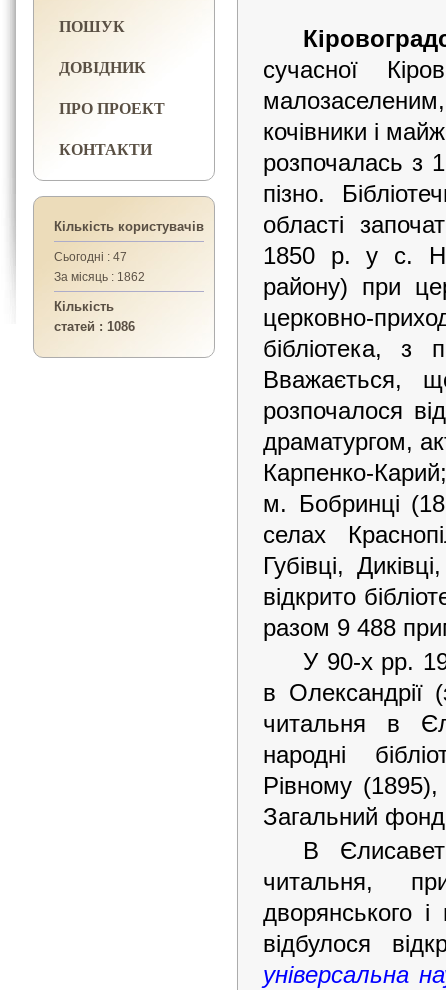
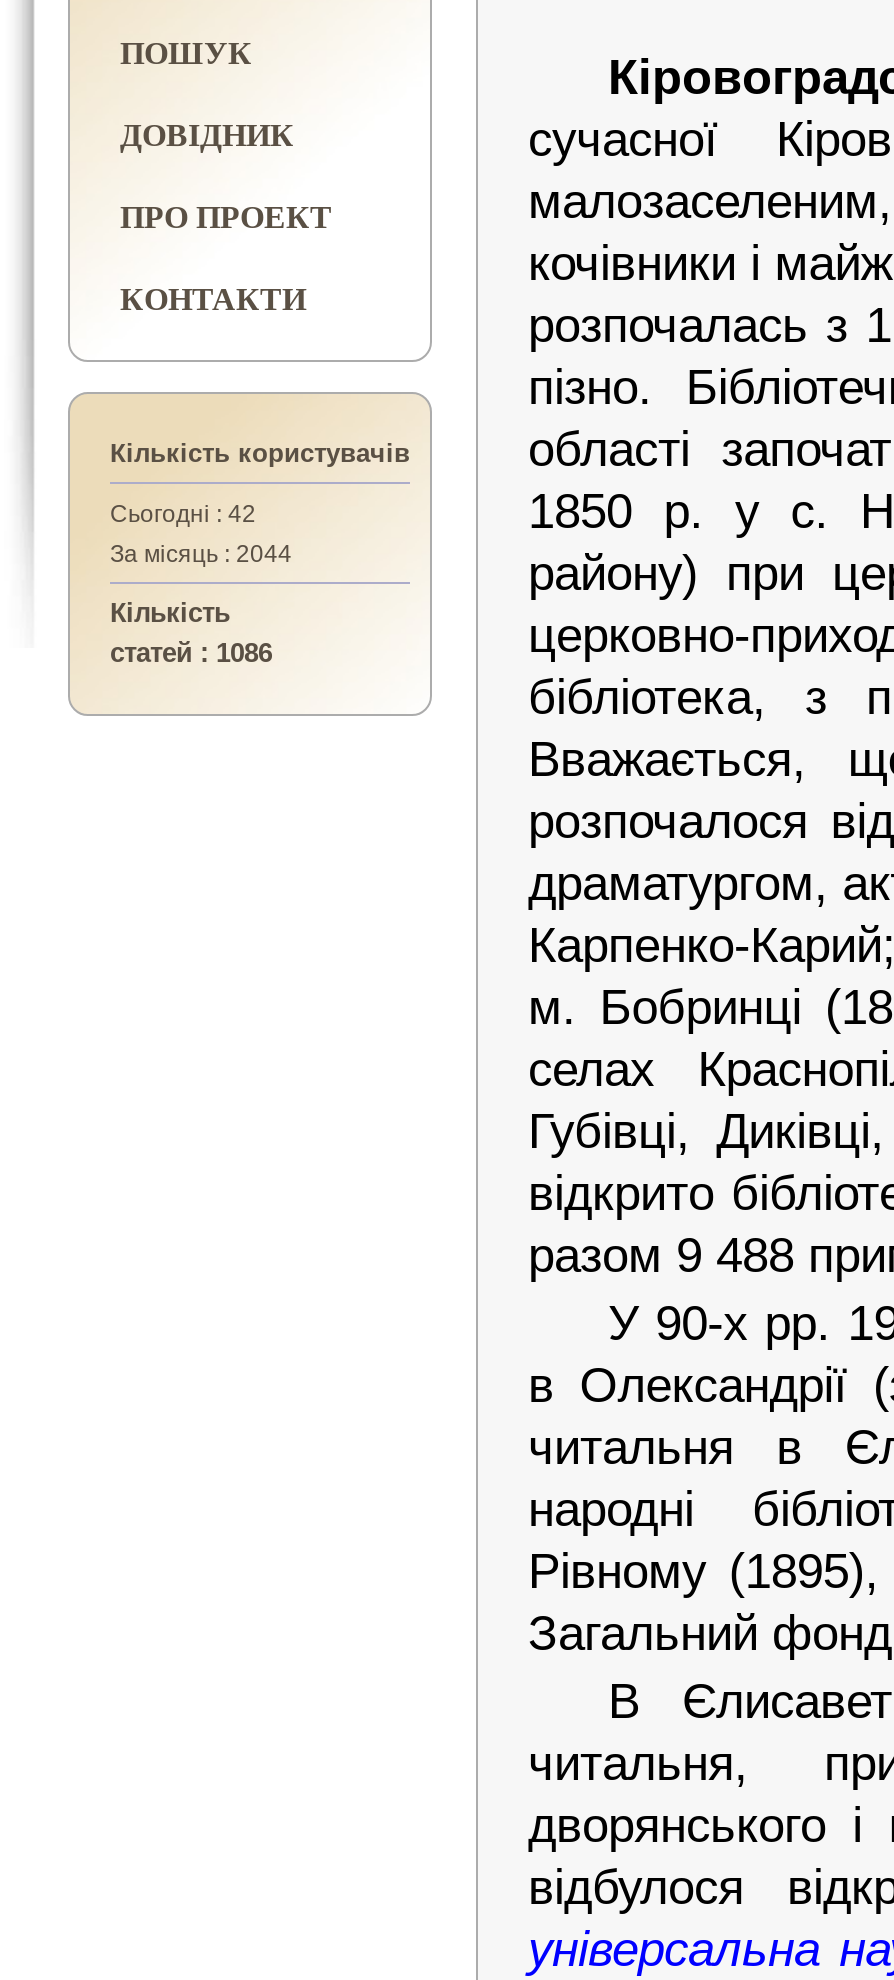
- Сьогодні : 47
+ Сьогодні : 42

- За місяць : 1862
+ За місяць : 2044
